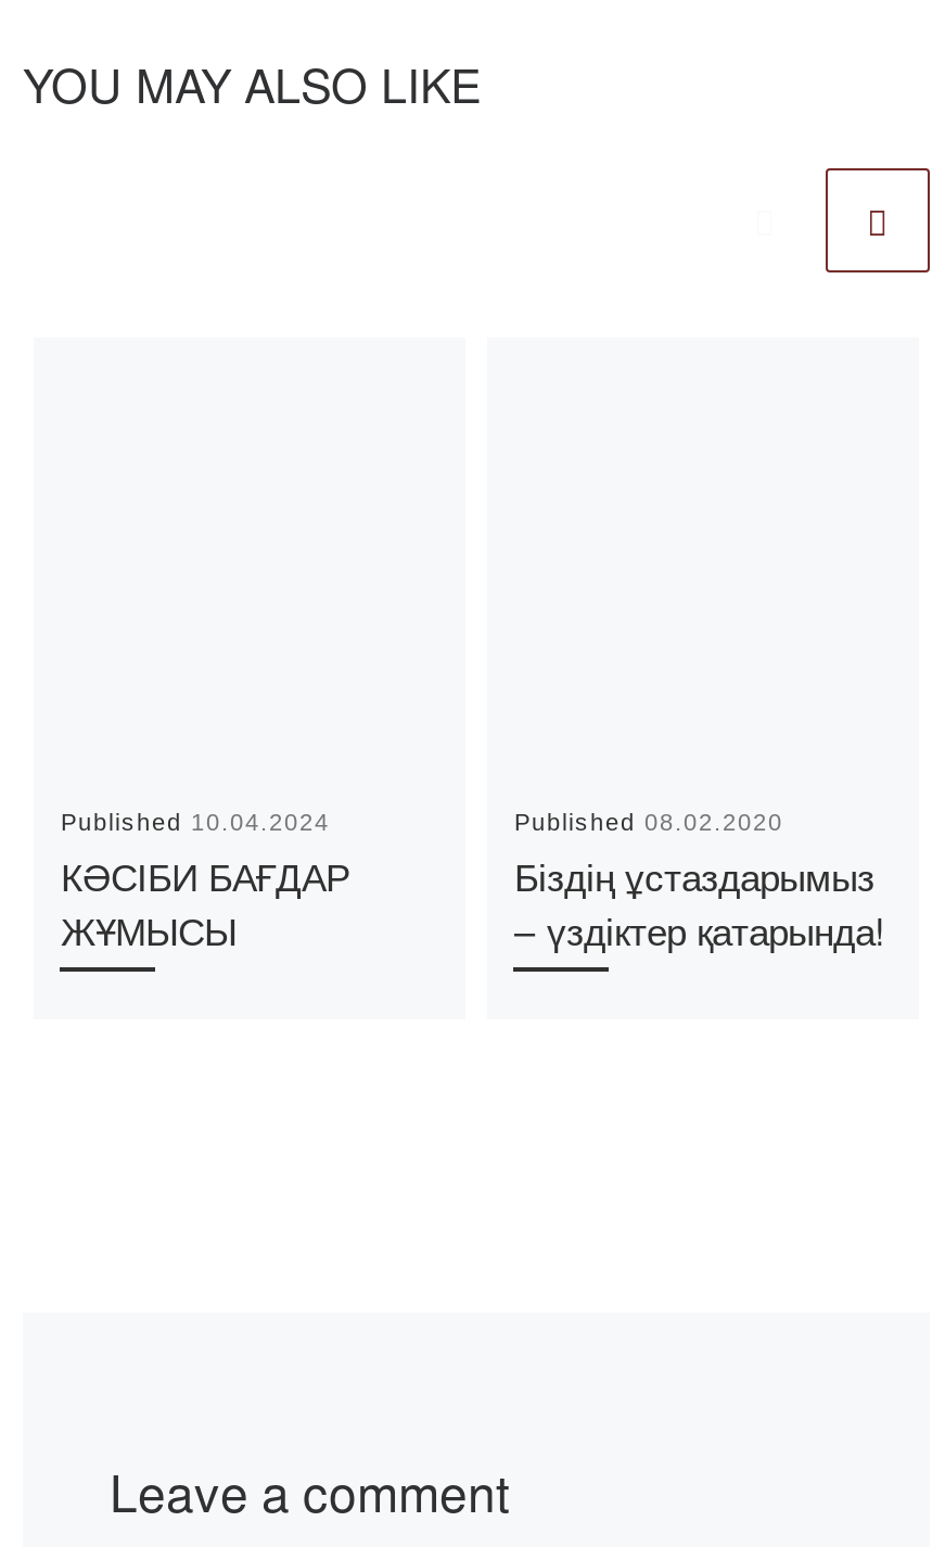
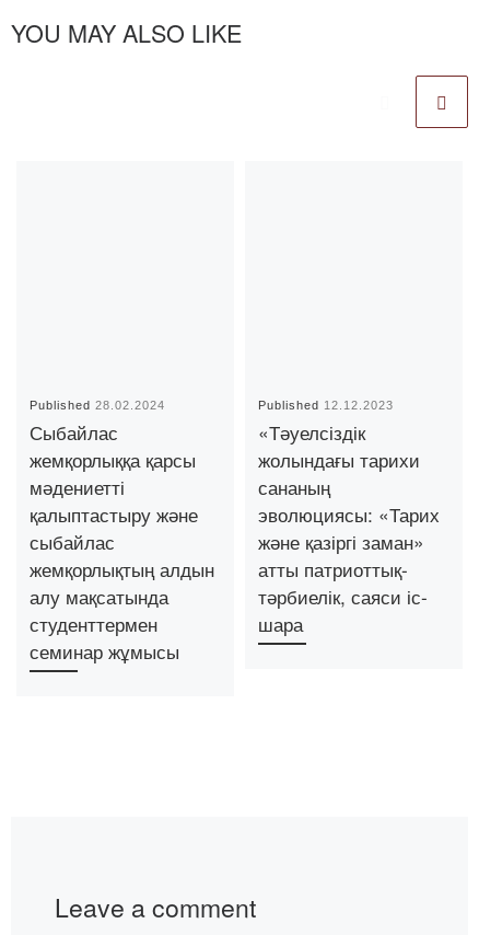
- Published 10.04.2024
- КӘСІБИ БАҒДАР
- ЖҰМЫСЫ
+ Published 28.02.2024
+ Сыбайлас
+ жемқорлыққа қарсы
+ мәдениетті
+ қалыптастыру және
+ сыбайлас
+ жемқорлықтың алдын
+ алу мақсатында
+ студенттермен
+ семинар жұмысы

- Published 08.02.2020
- Біздің ұстаздарымыз
- – үздіктер қатарында!
+ Published 12.12.2023
+ «Тәуелсіздік
+ жолындағы тарихи
+ сананың
+ эволюциясы: «Тарих
+ және қазіргі заман»
+ атты патриоттық-
+ тәрбиелік, саяси іс-
+ шара
